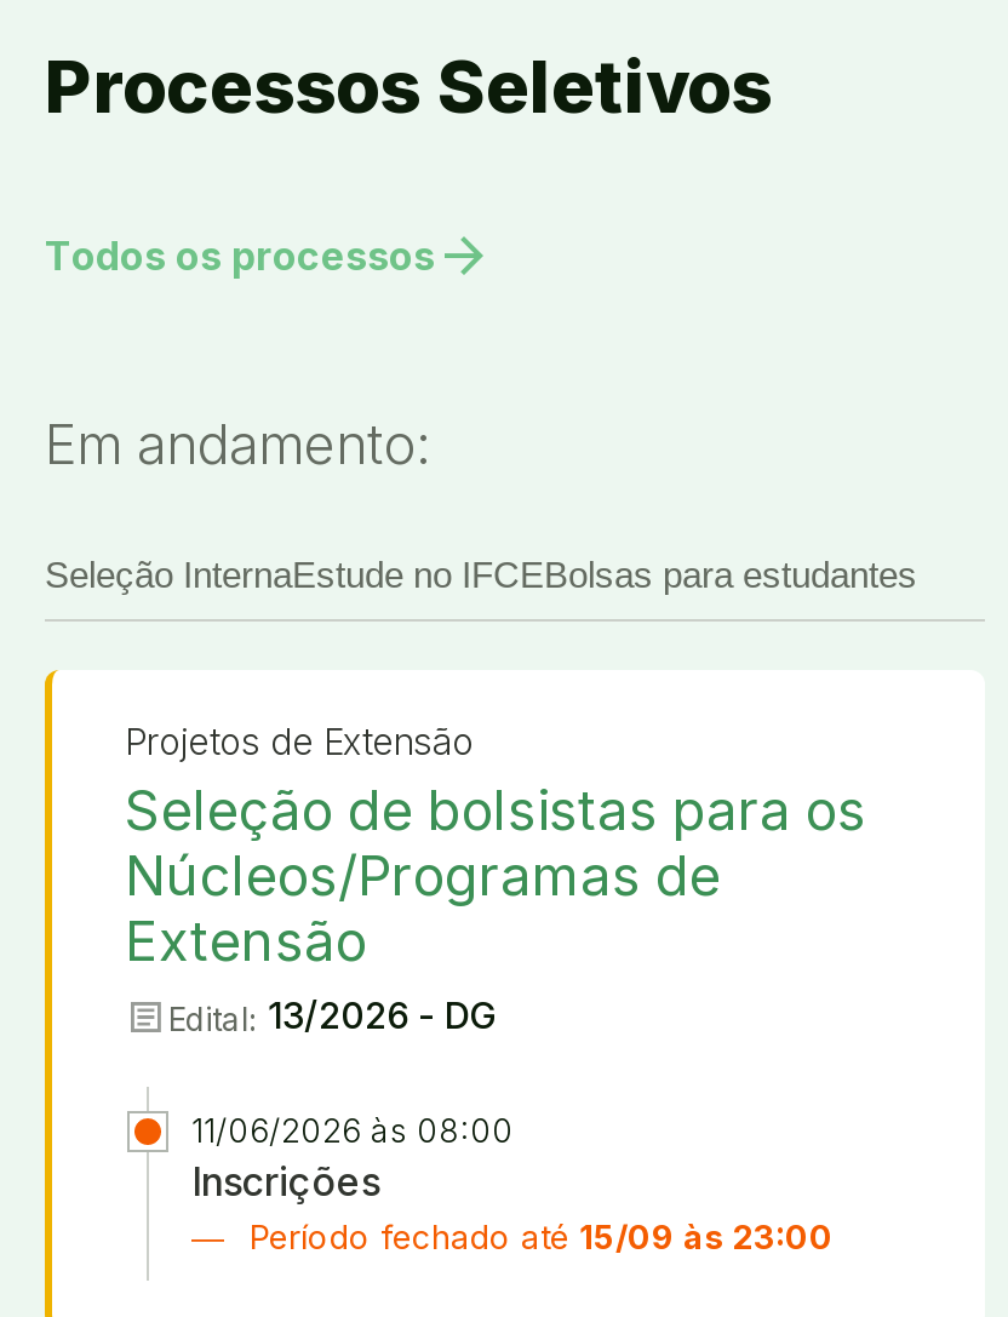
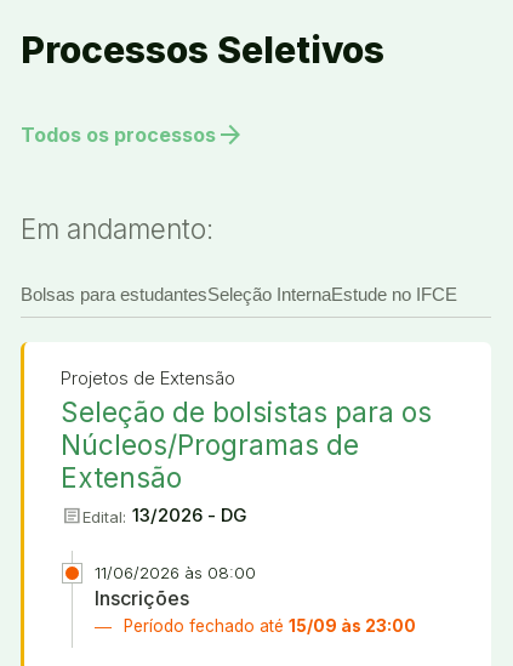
- Seleção InternaEstude no IFCEBolsas para estudantes
+ Bolsas para estudantesSeleção InternaEstude no IFCE
